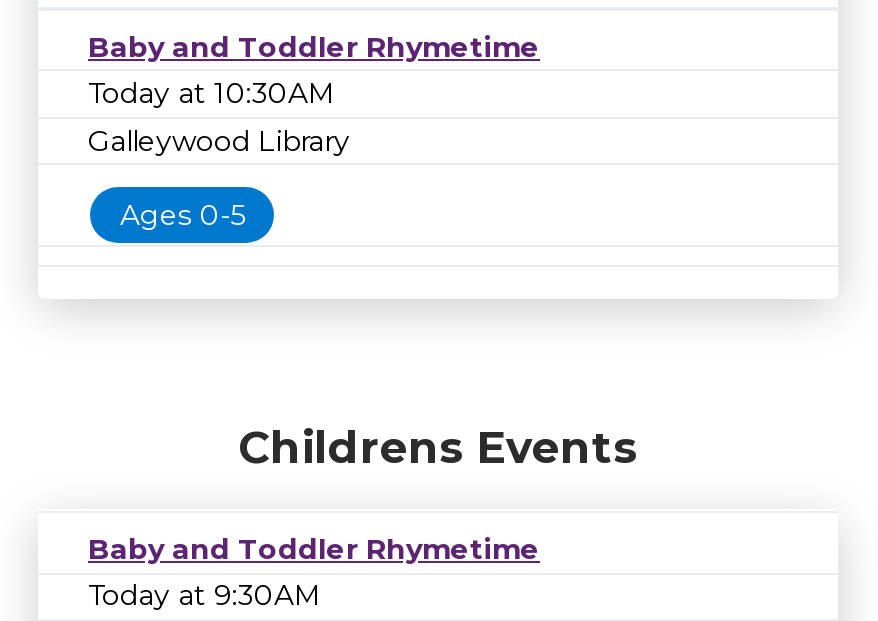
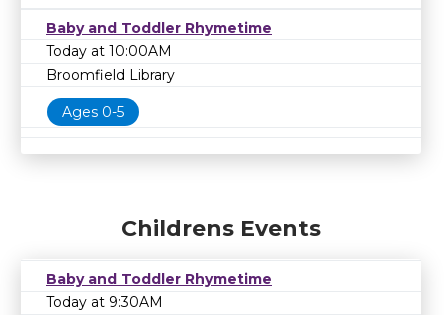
- Today at 10:30AM
+ Today at 10:00AM

- Galleywood Library
+ Broomfield Library
